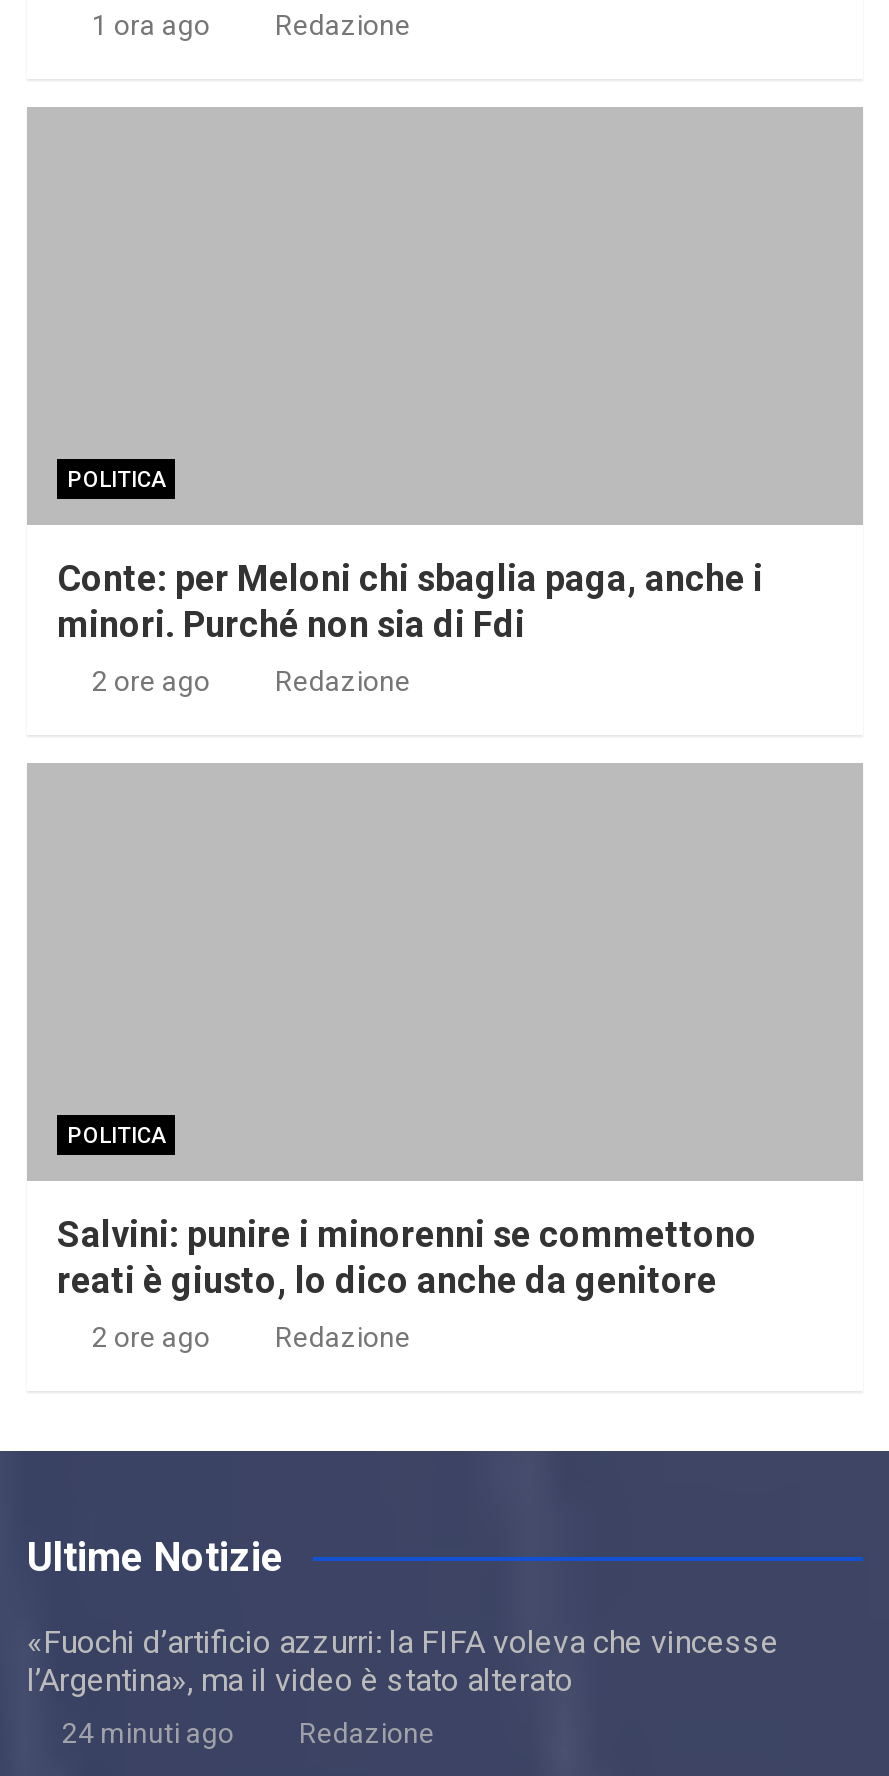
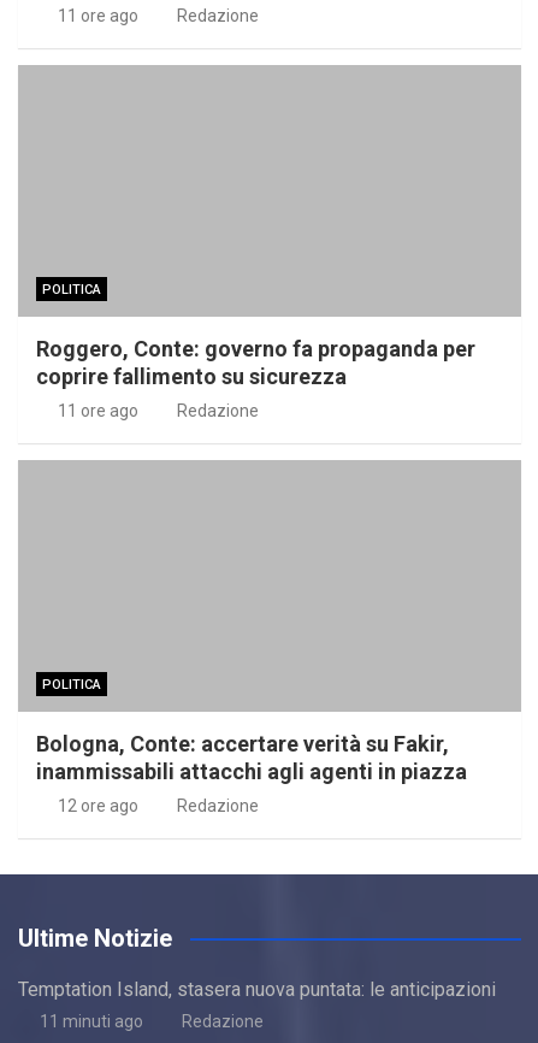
- 1 ora ago
+ 11 ore ago

- Conte: per Meloni chi sbaglia paga, anche i
- minori. Purché non sia di Fdi
+ Roggero, Conte: governo fa propaganda per
+ coprire fallimento su sicurezza

- 2 ore ago
+ 11 ore ago

- Salvini: punire i minorenni se commettono
- reati è giusto, lo dico anche da genitore
+ Bologna, Conte: accertare verità su Fakir,
+ inammissabili attacchi agli agenti in piazza

- 2 ore ago
+ 12 ore ago

- «Fuochi d’artificio azzurri: la FIFA voleva che vincesse
- l’Argentina», ma il video è stato alterato
+ Temptation Island, stasera nuova puntata: le anticipazioni

- 24 minuti ago
+ 11 minuti ago
